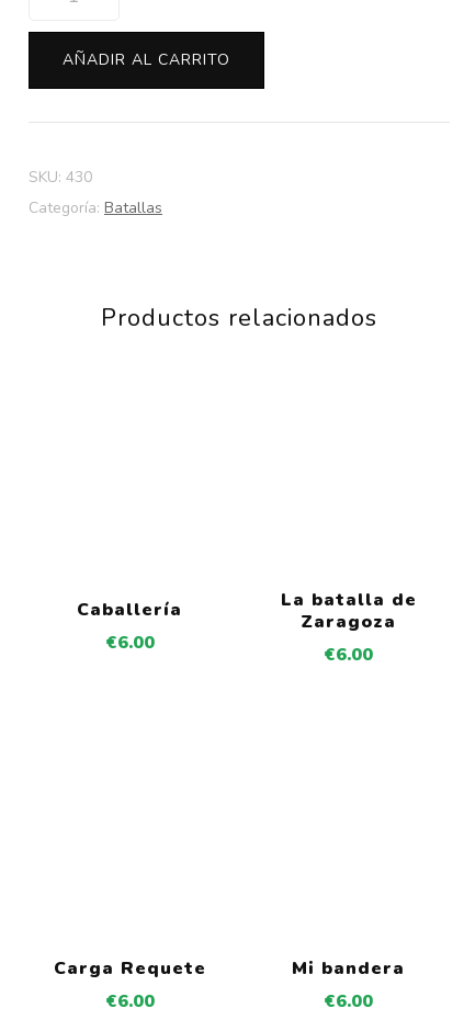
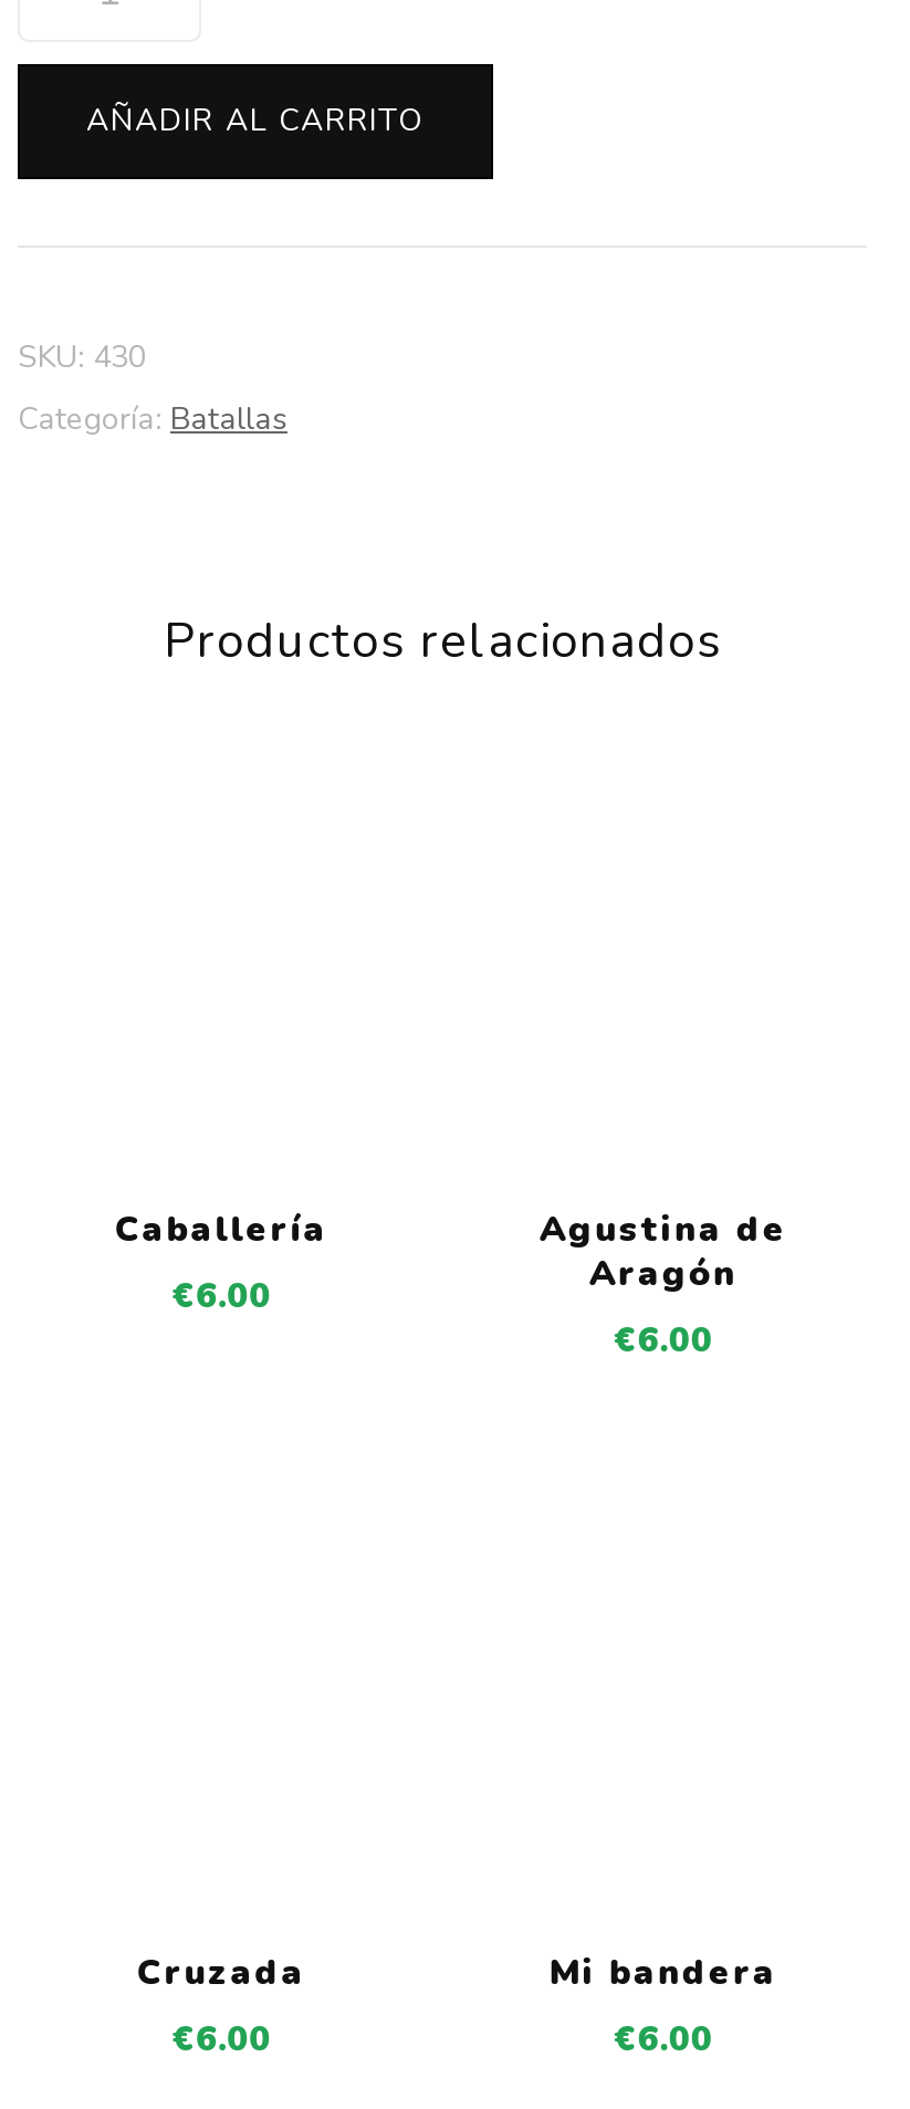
- La batalla de
- Zaragoza
+ Agustina de
+ Aragón

- Carga Requete
+ Cruzada
